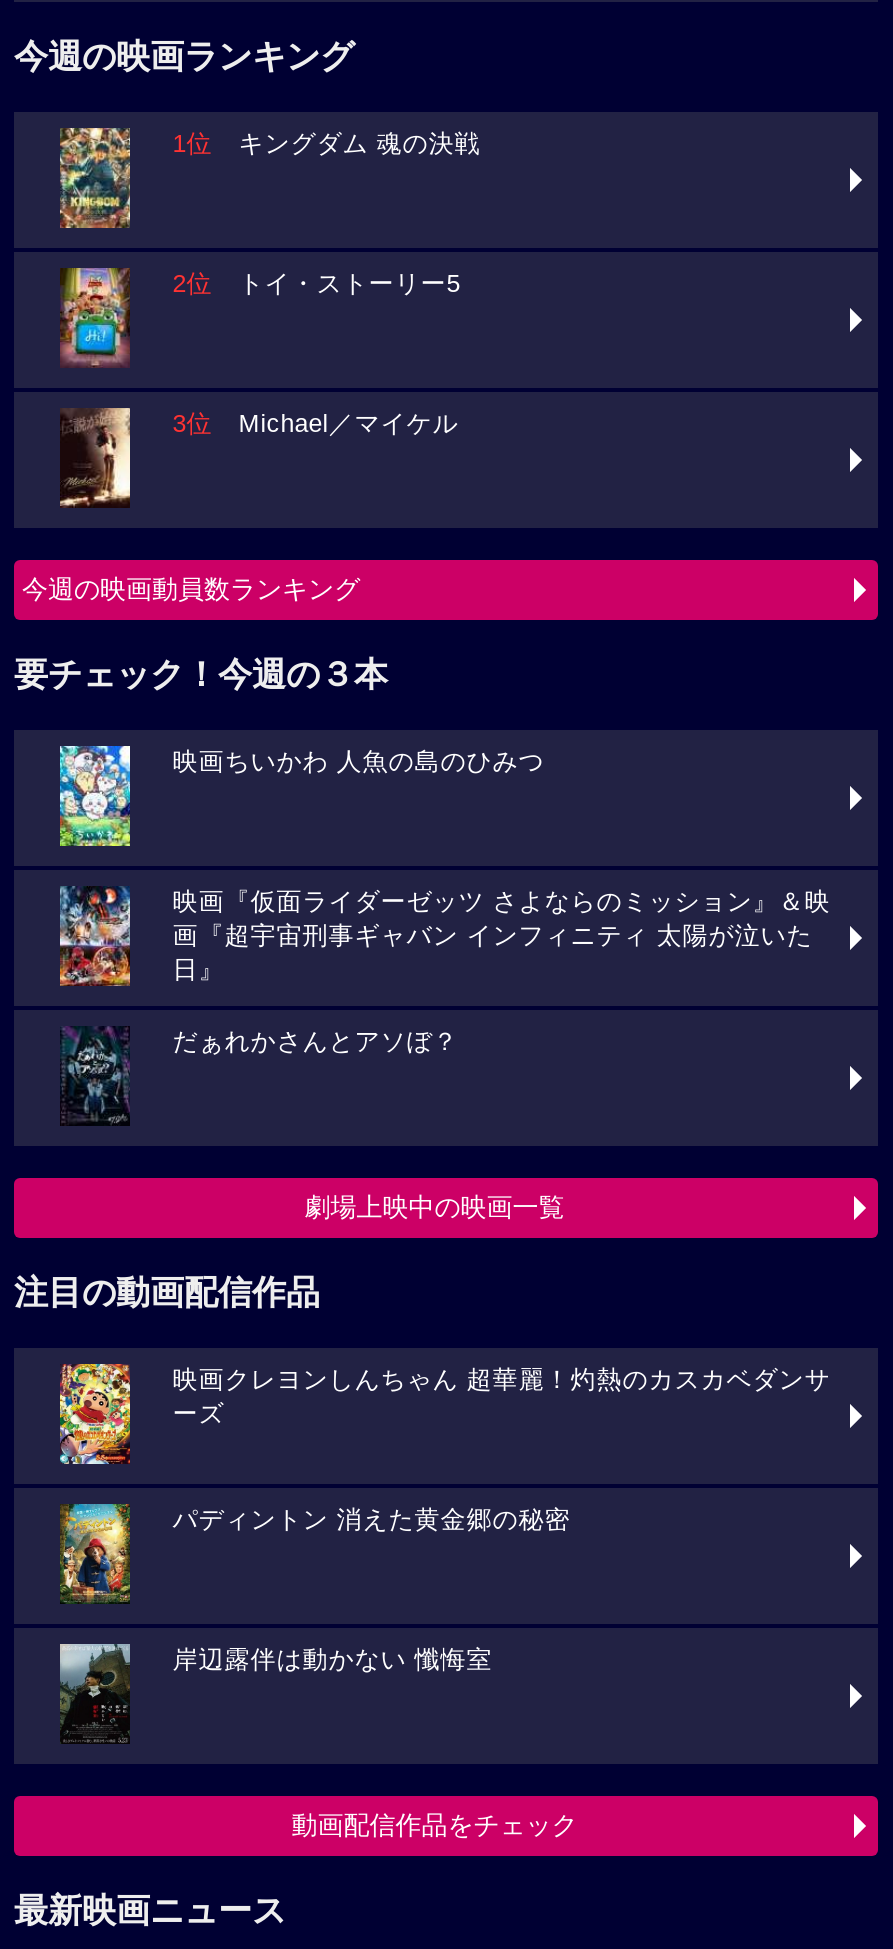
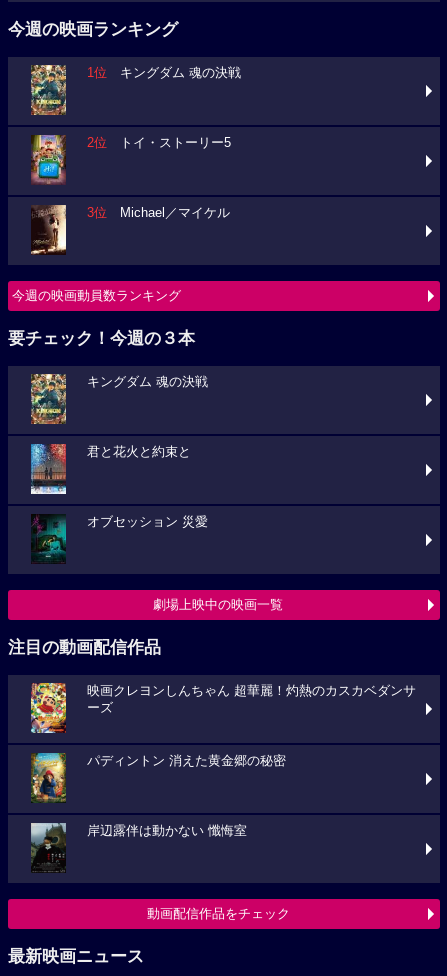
- [image]
- 映画ちいかわ 人魚の島のひみつ
+ [image]
+ キングダム 魂の決戦

- [image]
- 映画『仮面ライダーゼッツ さよならのミッション』＆映
- 画『超宇宙刑事ギャバン インフィニティ 太陽が泣いた
- 日』
+ [image]
+ 君と花火と約束と

- [image]
- だぁれかさんとアソぼ？
+ [image]
+ オブセッション 災愛
